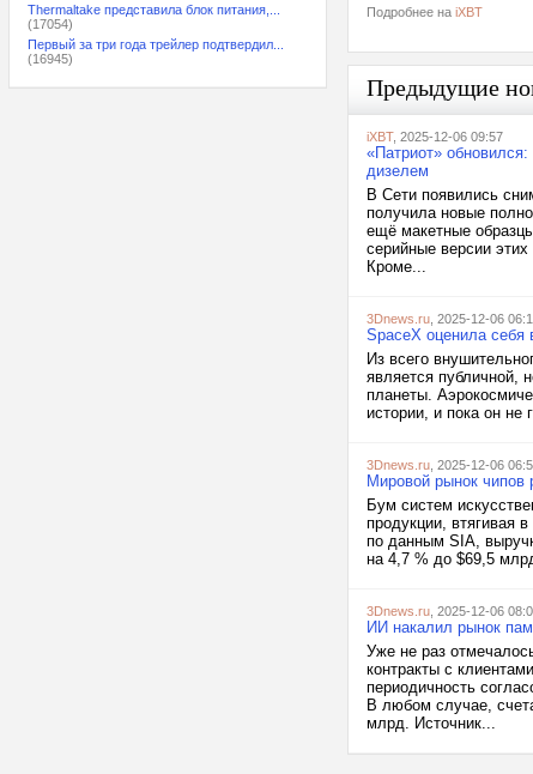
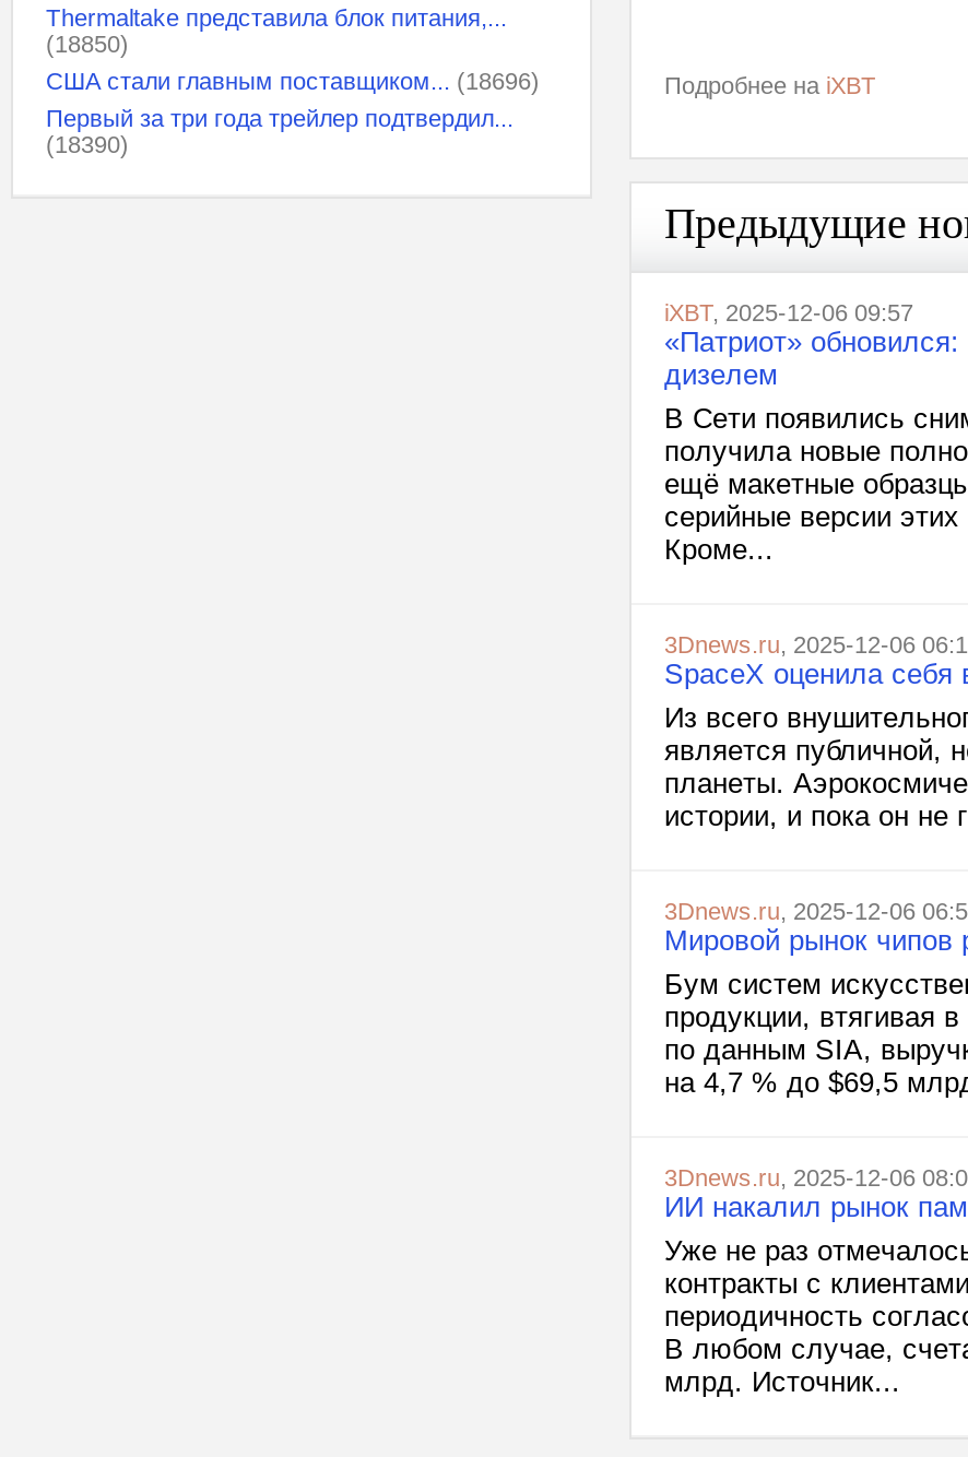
- (17054)
+ (18850)
+ США стали главным поставщиком... (18696)

- (16945)
+ (18390)
